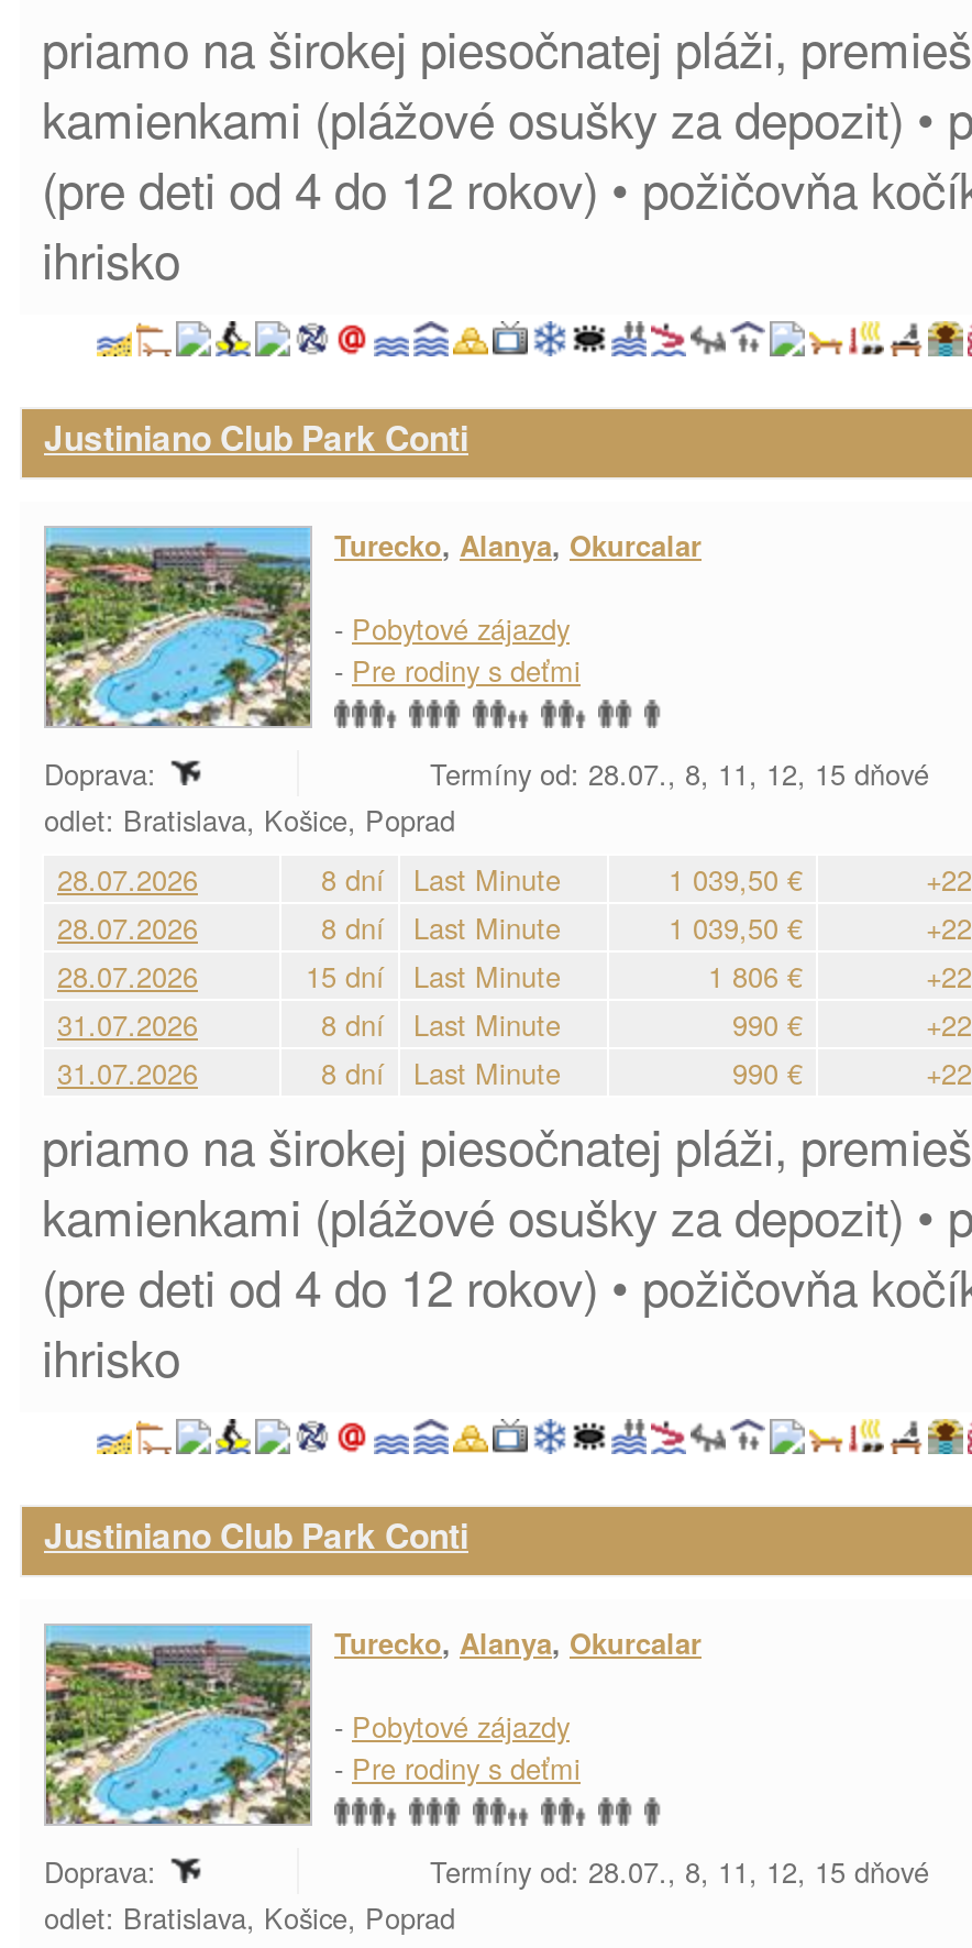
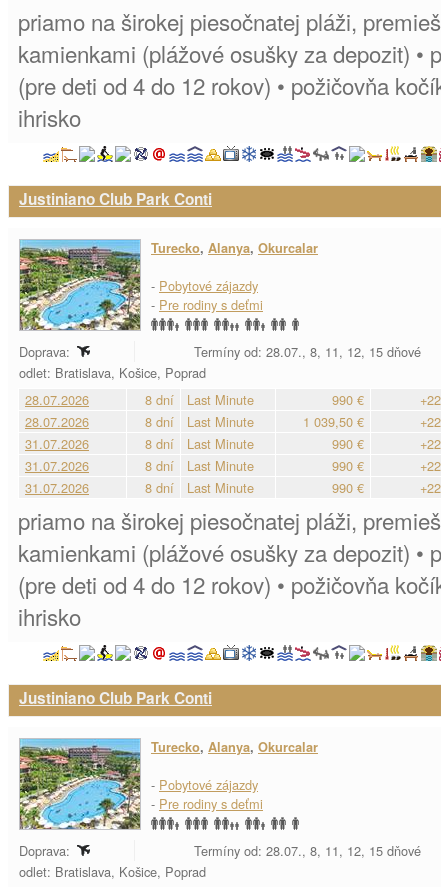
- 1 039,50 €
+ 990 €

- 28.07.2026
+ 31.07.2026

- 15 dní Last Minute
+ 8 dní Last Minute

- 1 806 €
+ 990 €
